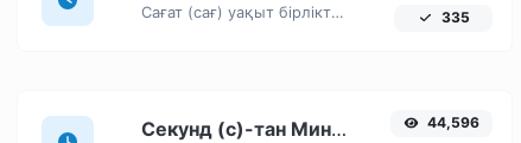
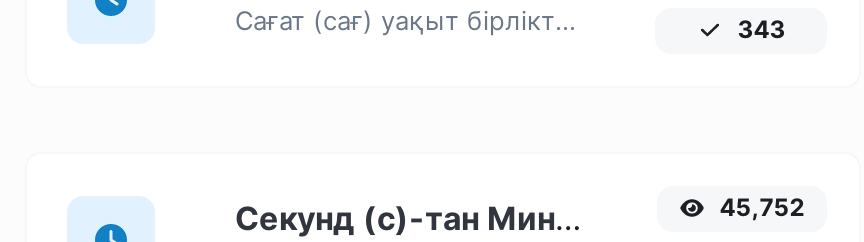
- 335
+ 343

- 44,596
+ 45,752
